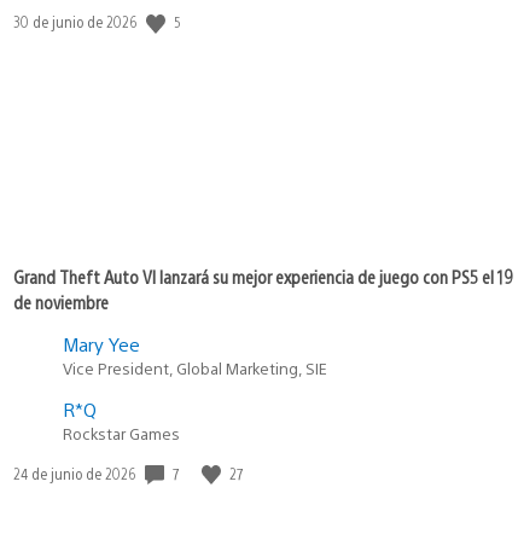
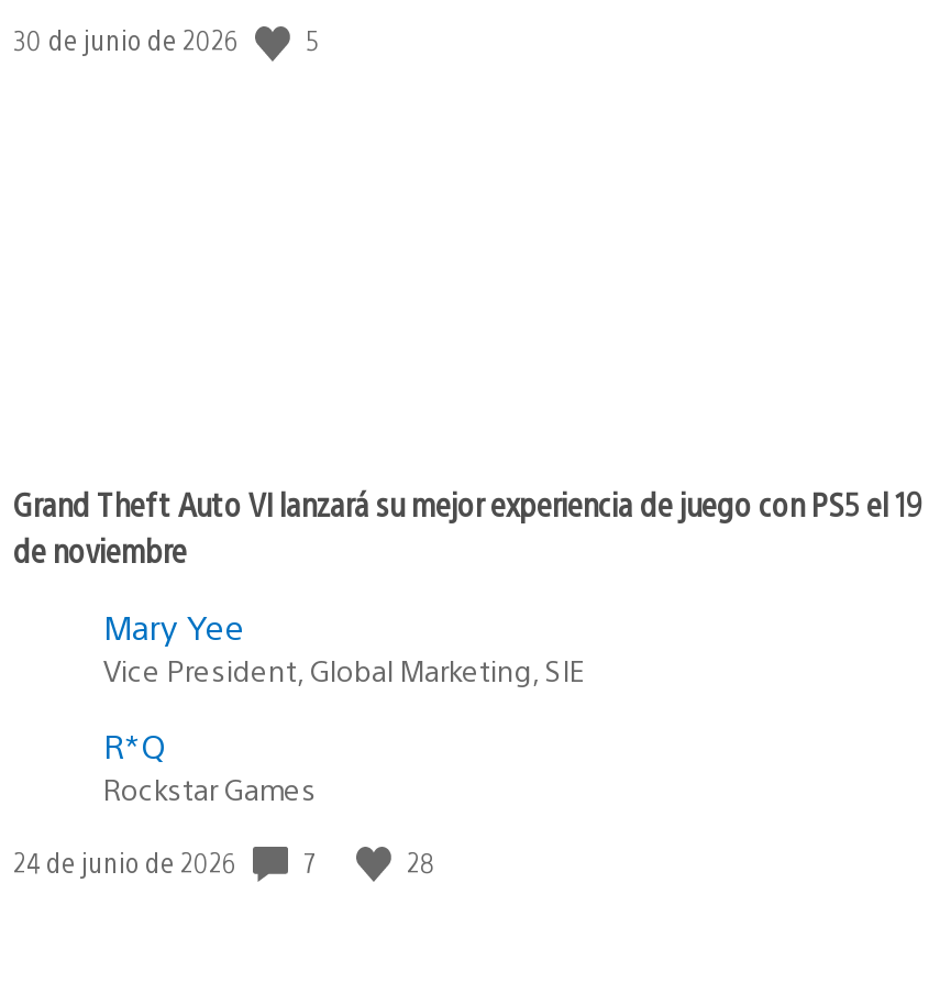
- 27
+ 28
